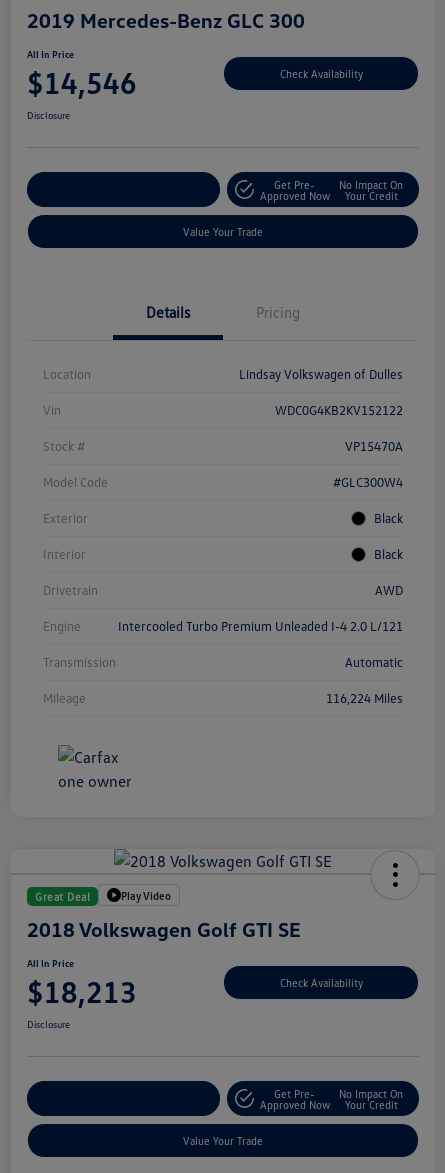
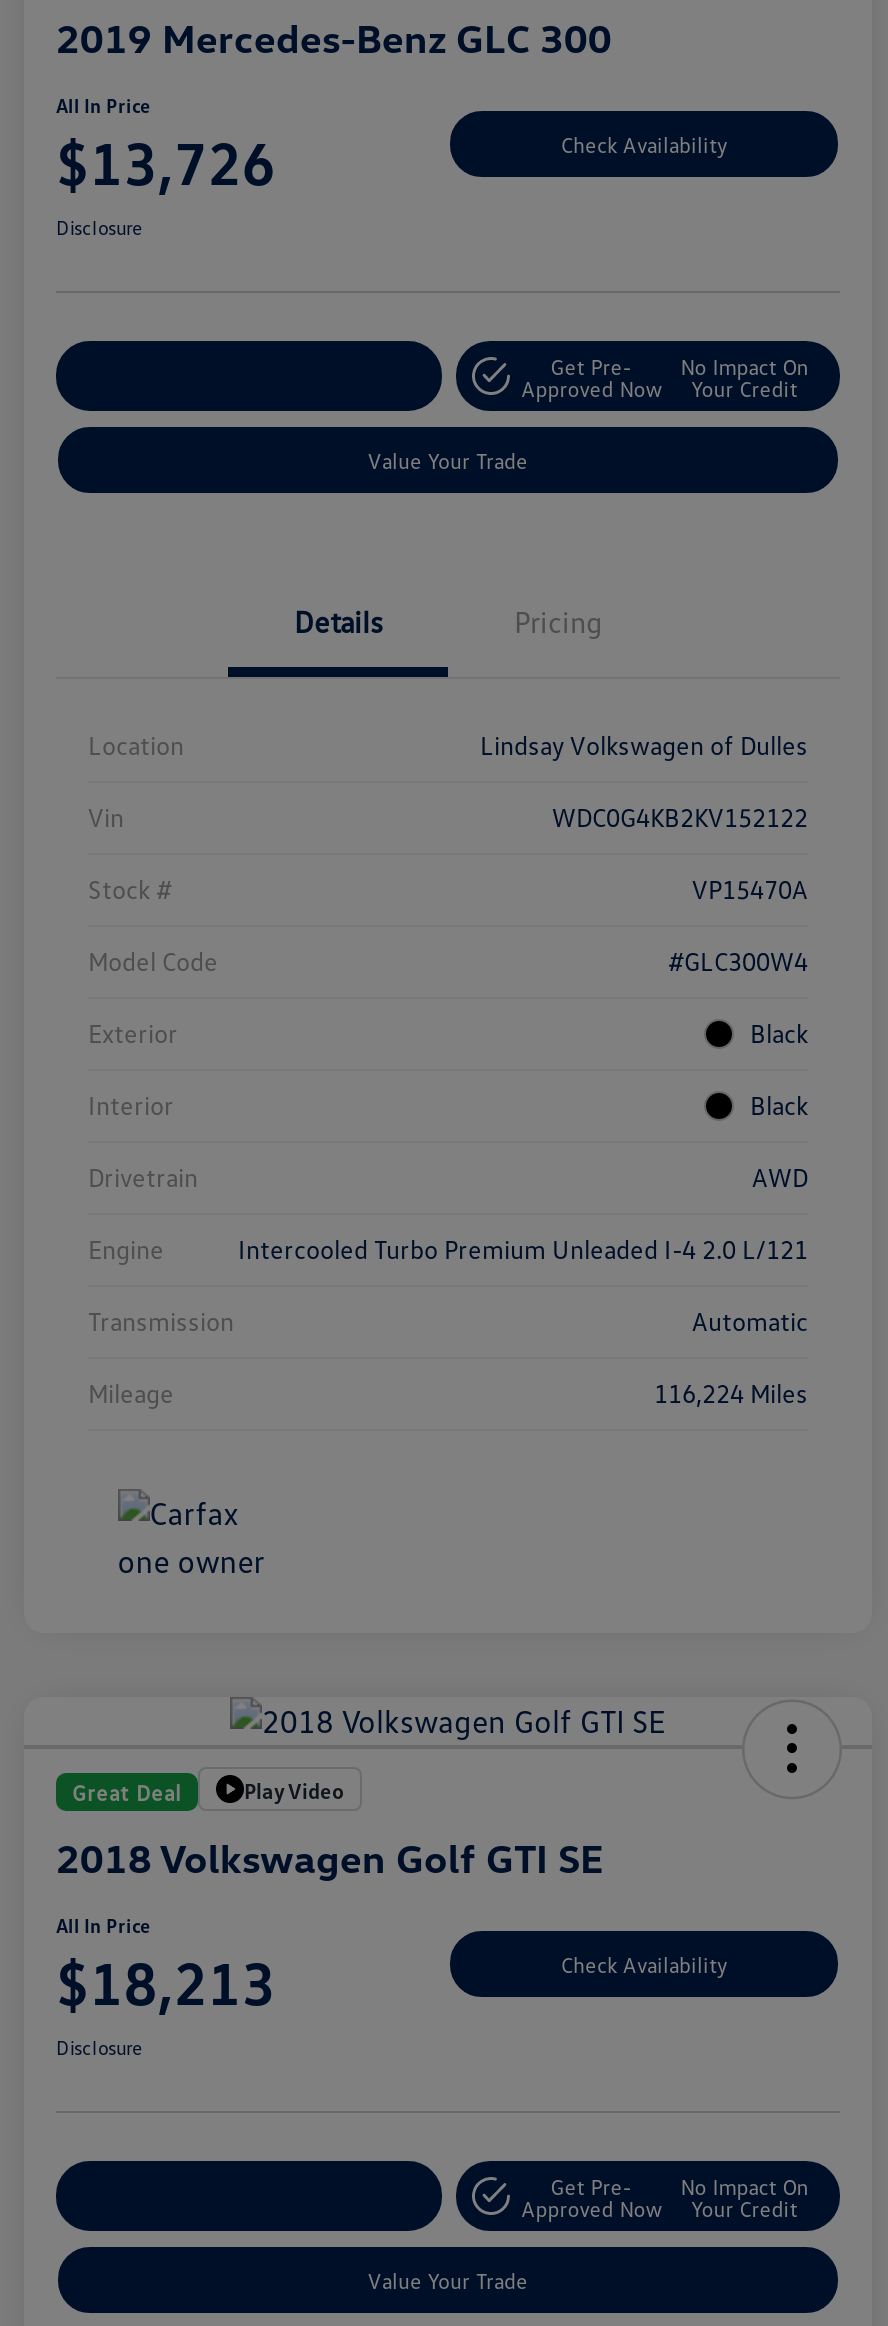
- $14,546
+ $13,726
